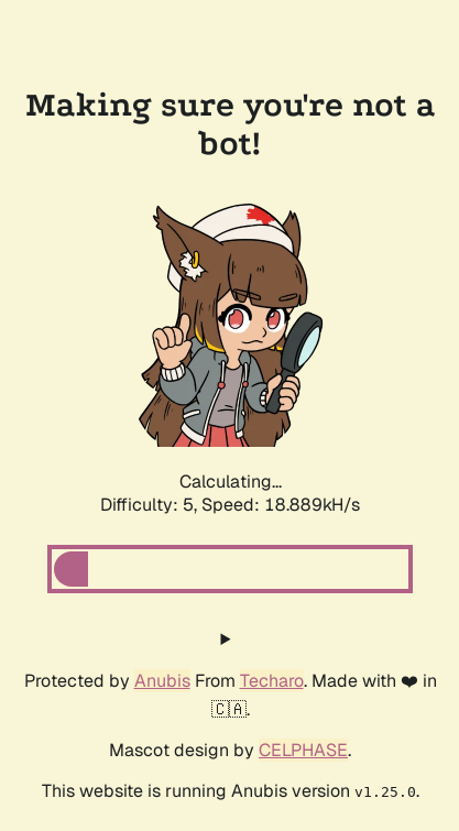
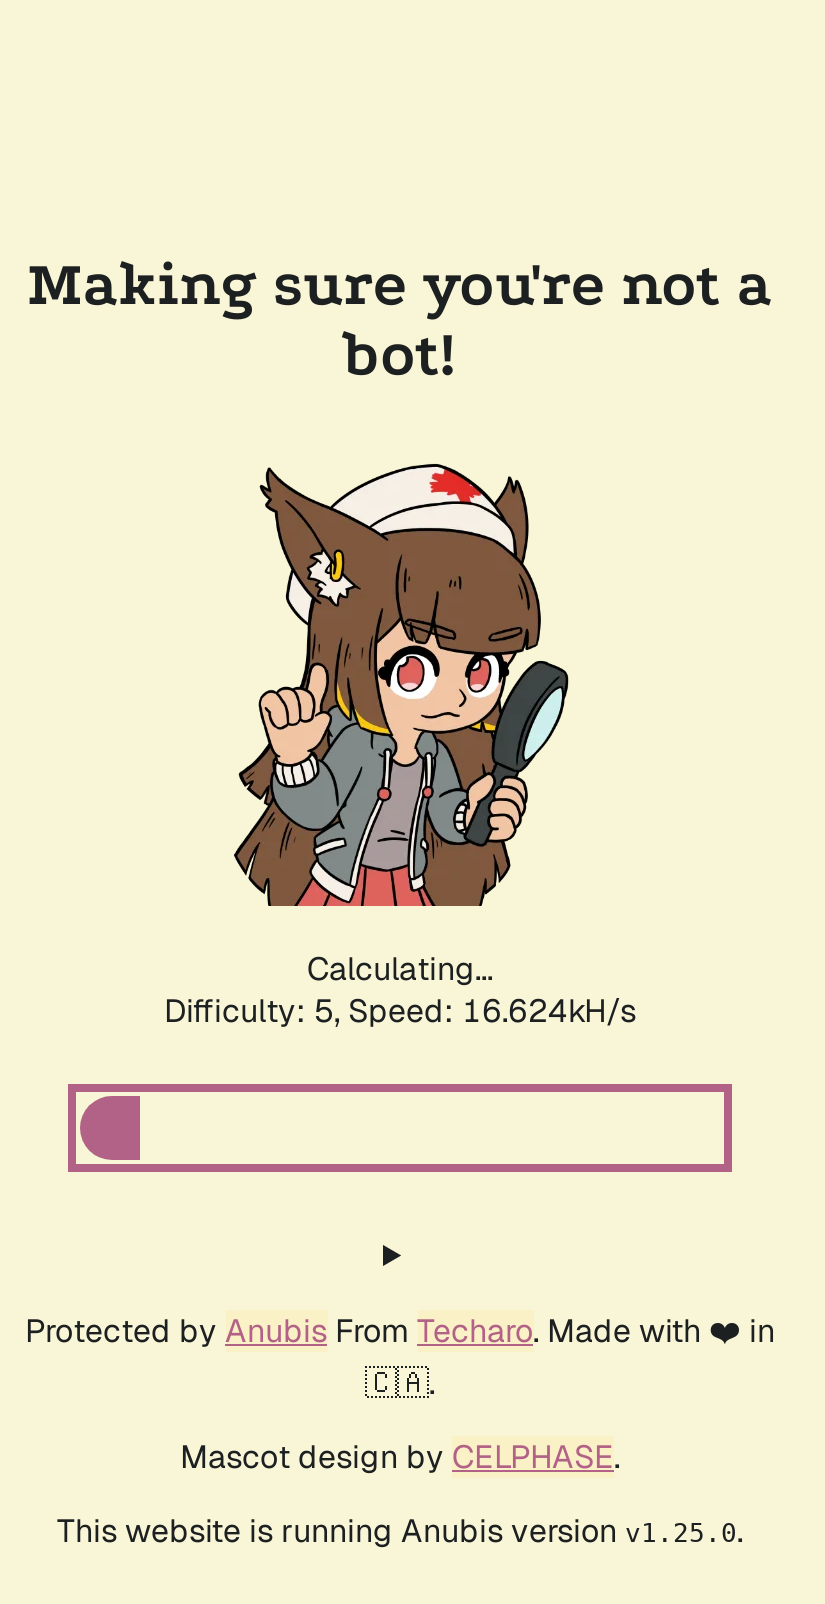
- Difficulty: 5, Speed: 18.889kH/s
+ Difficulty: 5, Speed: 16.624kH/s
